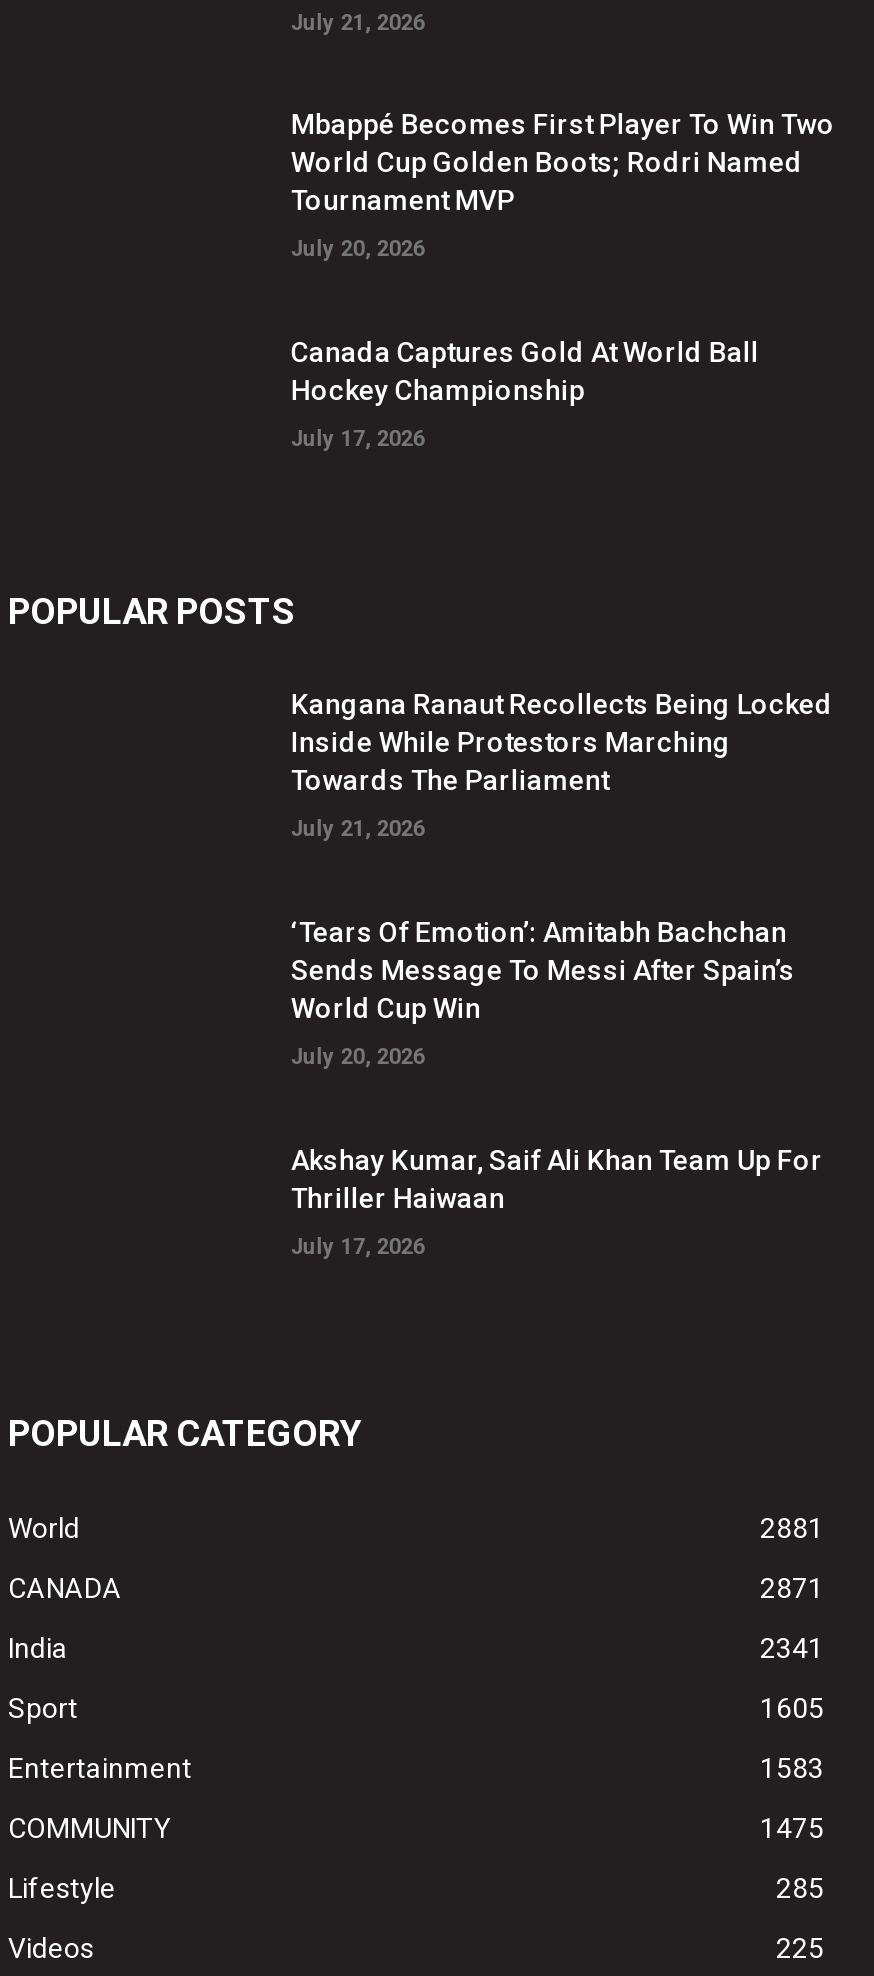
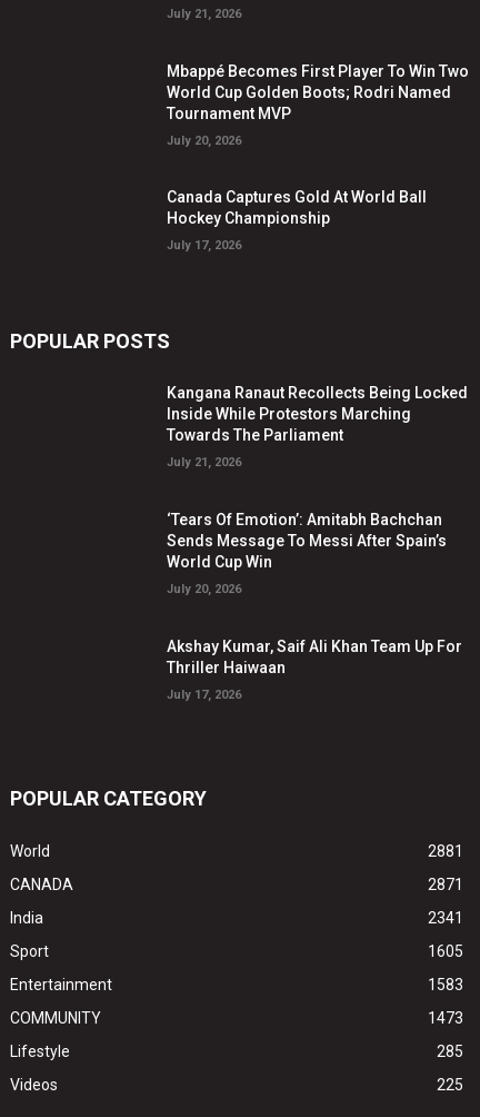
- 1475
+ 1473
